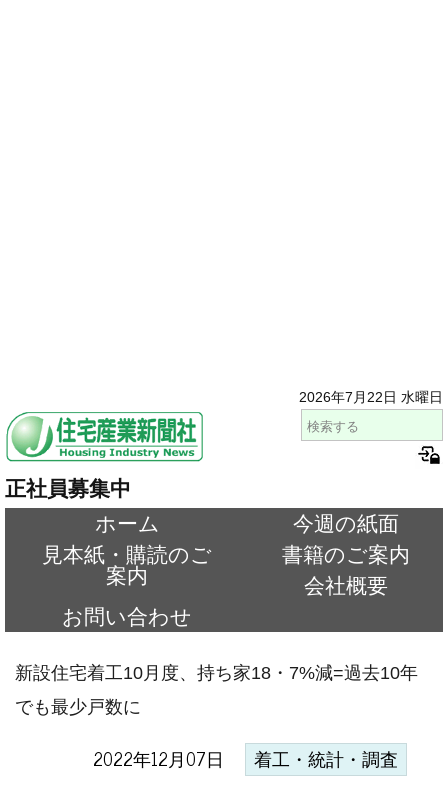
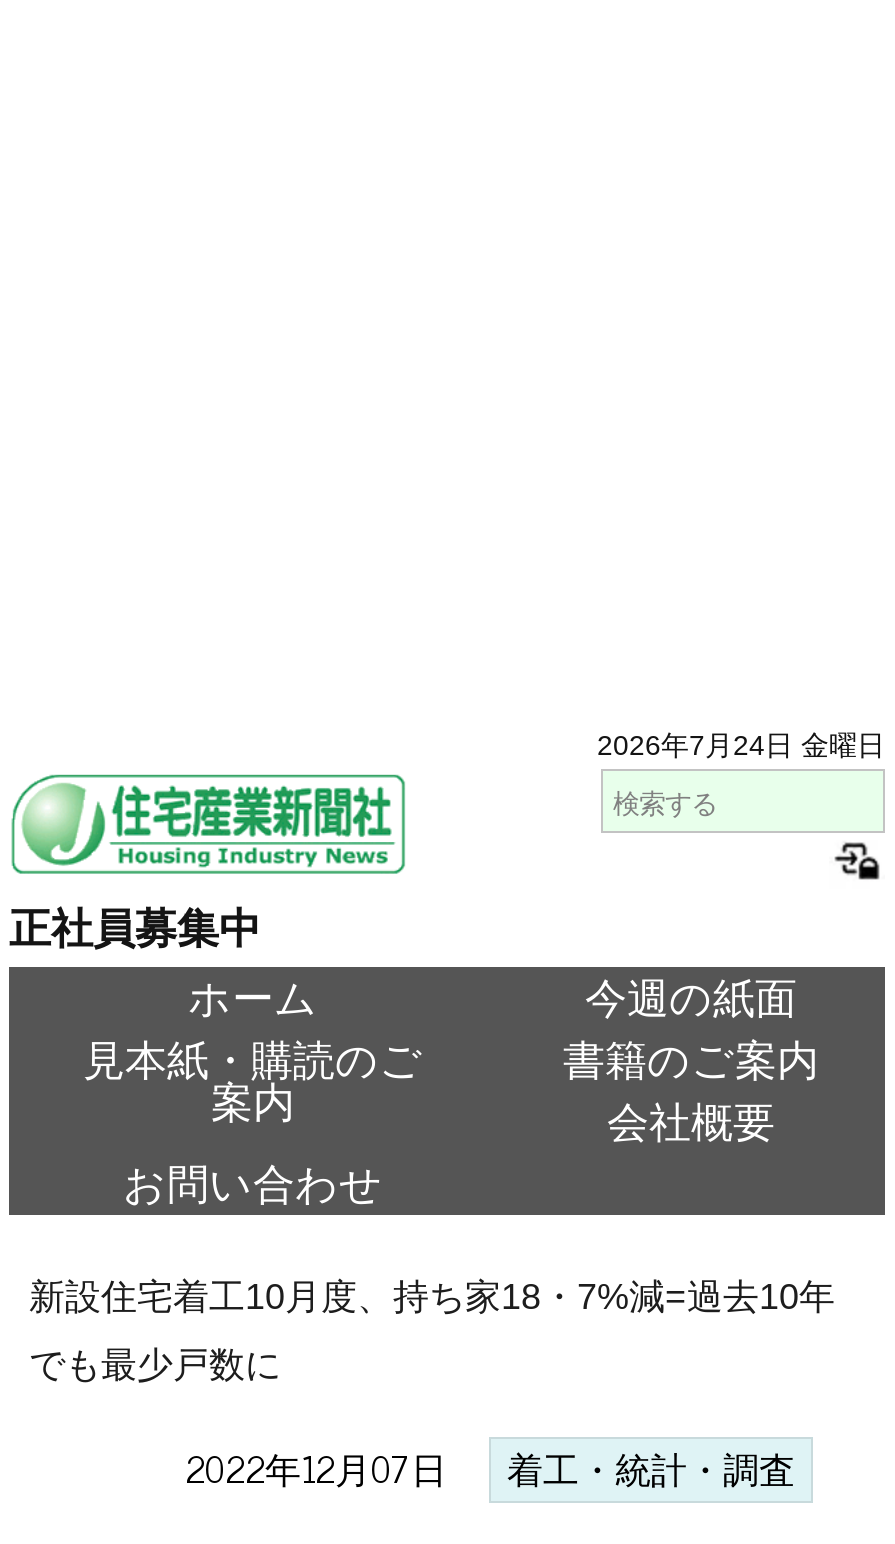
- 2026年7月22日 水曜日
+ 2026年7月24日 金曜日
